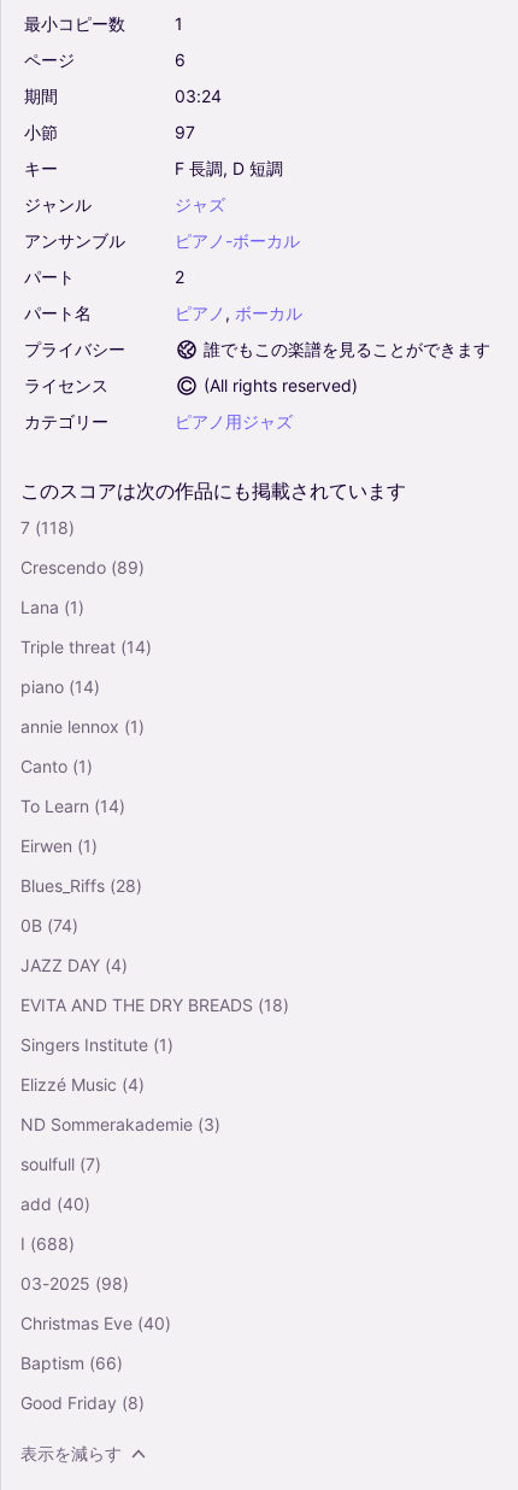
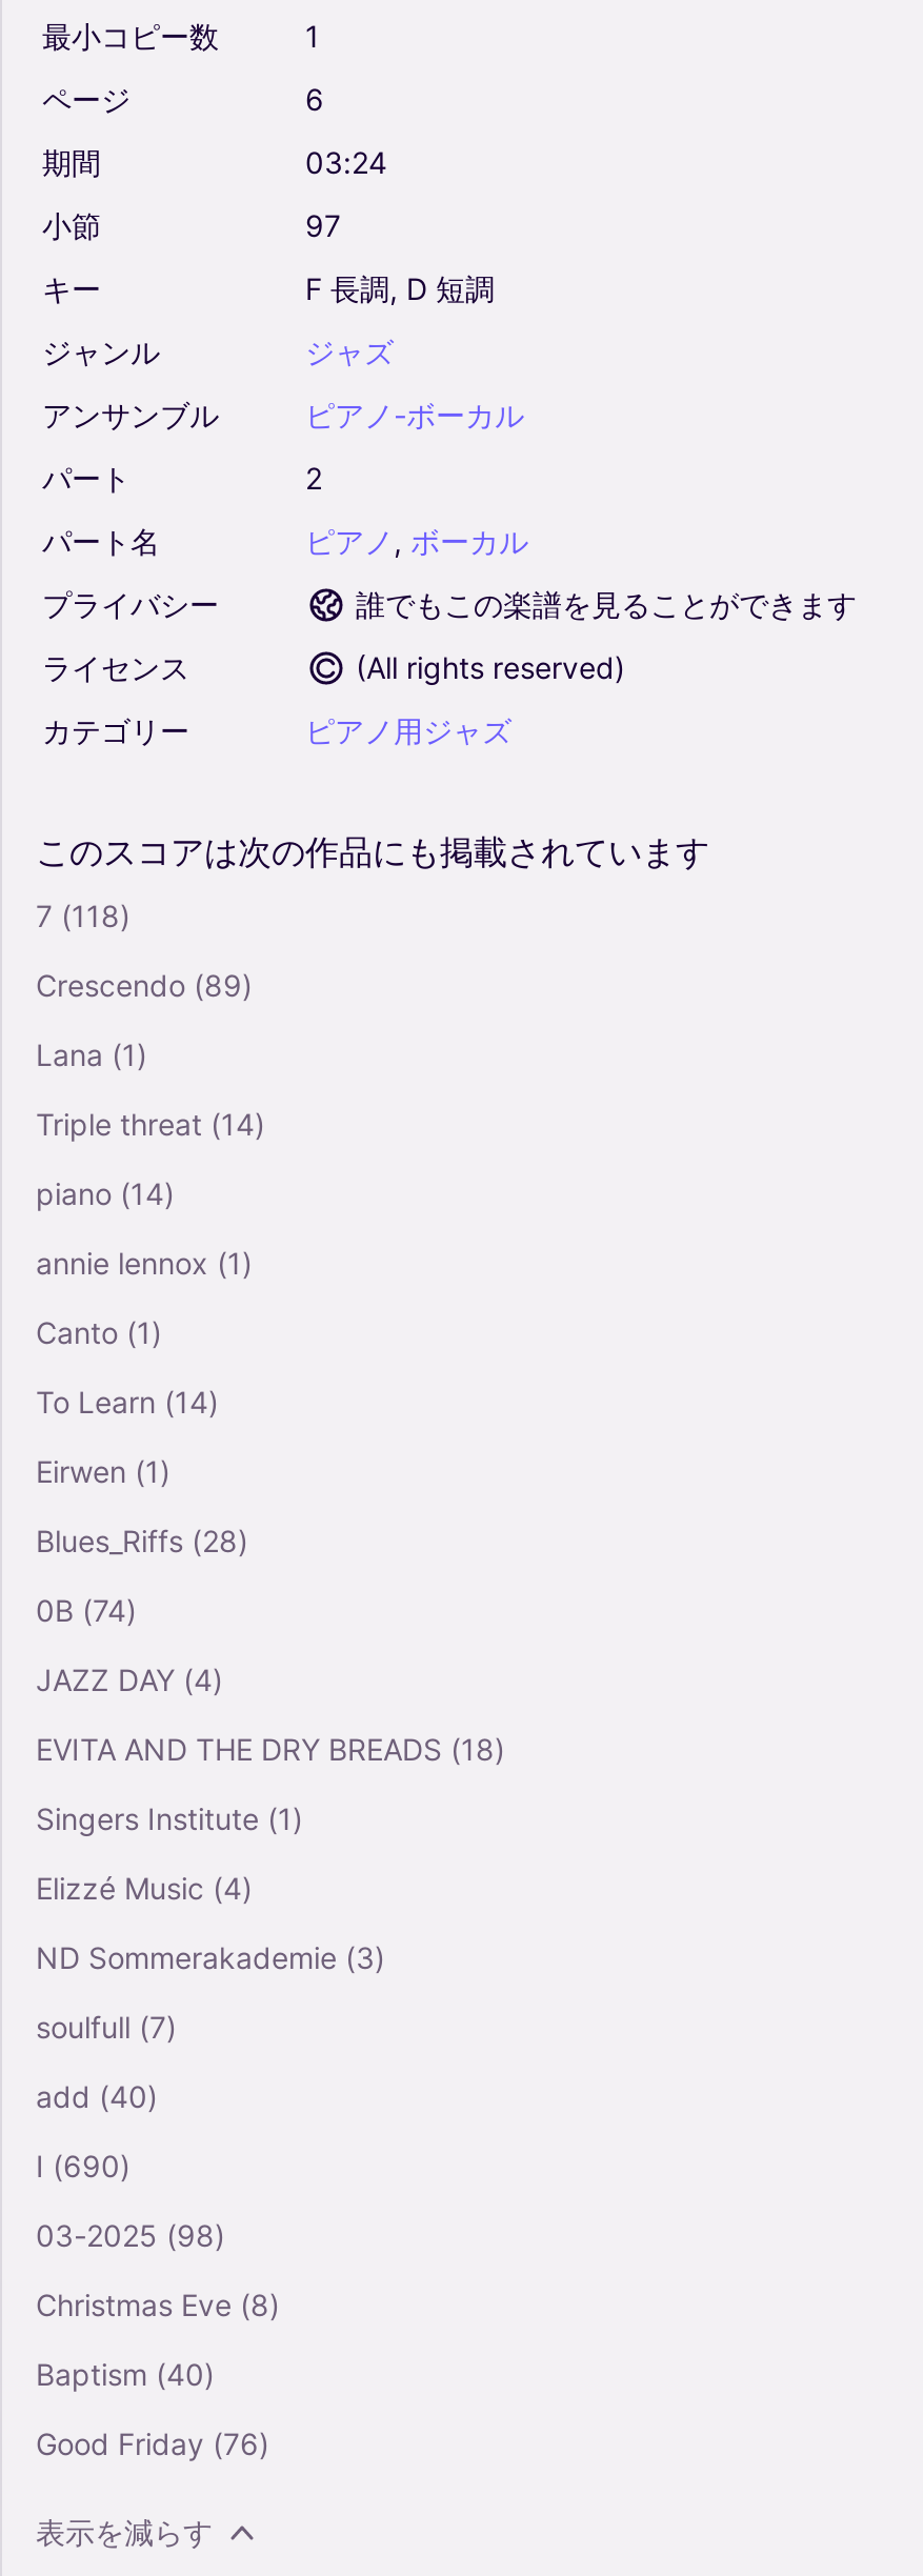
- I (688)
+ I (690)

- Christmas Eve (40)
+ Christmas Eve (8)

- Baptism (66)
+ Baptism (40)

- Good Friday (8)
+ Good Friday (76)
